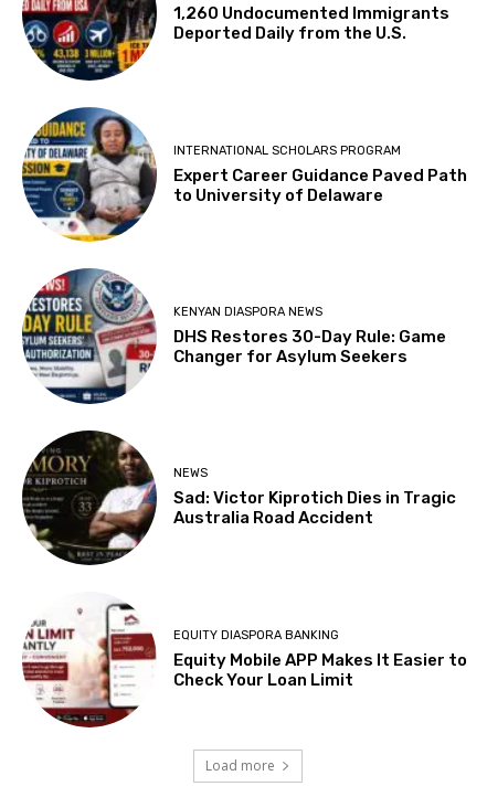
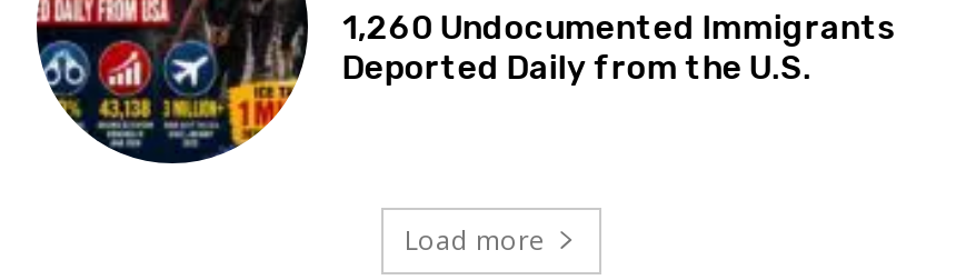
- [image]
- INTERNATIONAL SCHOLARS PROGRAM
- Expert Career Guidance Paved Path
- to University of Delaware

- [image]
- KENYAN DIASPORA NEWS
- DHS Restores 30-Day Rule: Game
- Changer for Asylum Seekers

- [image]
- NEWS
- Sad: Victor Kiprotich Dies in Tragic
- Australia Road Accident

- [image]
- EQUITY DIASPORA BANKING
- Equity Mobile APP Makes It Easier to
- Check Your Loan Limit
